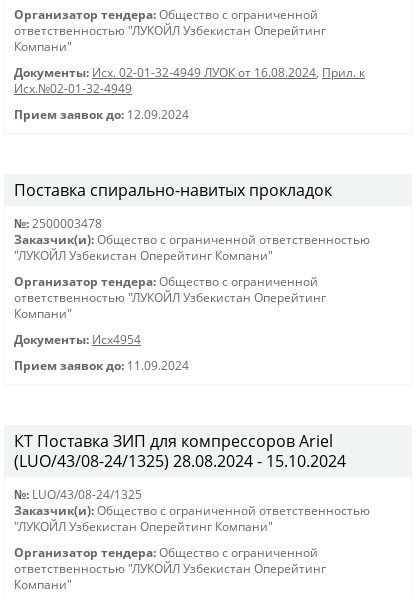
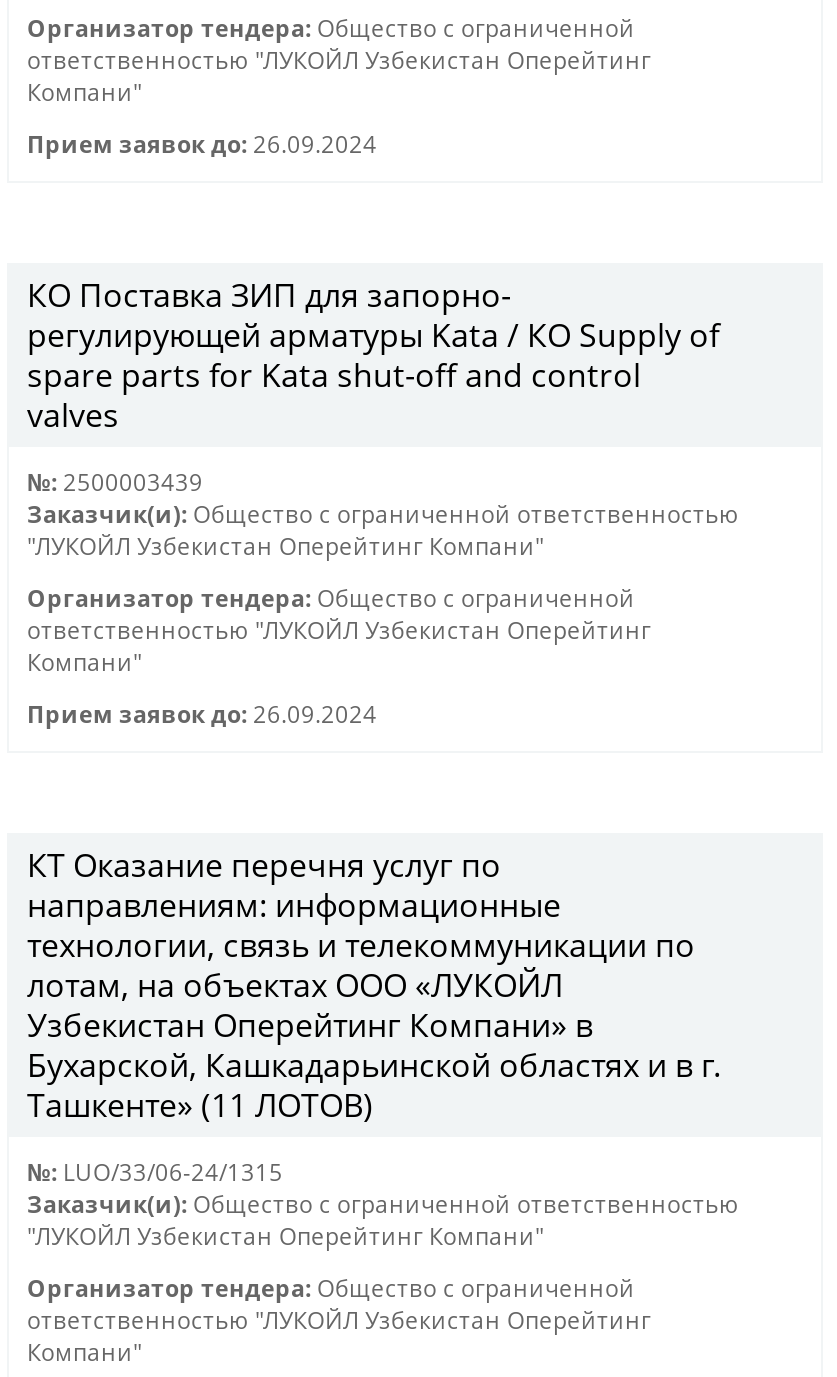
- Документы: Исх. 02-01-32-4949 ЛУОК от 16.08.2024, Прил. к
- Исх.№02-01-32-4949
- Прием заявок до: 12.09.2024
+ Прием заявок до: 26.09.2024

- Поставка спирально-навитых прокладок
- №: 2500003478
+ КО Поставка ЗИП для запорно-
+ регулирующей арматуры Kata / КО Supply of
+ spare parts for Kata shut-off and control
+ valves
+ №: 2500003439

- Документы: Исх4954
- Прием заявок до: 11.09.2024
+ Прием заявок до: 26.09.2024

- КТ Поставка ЗИП для компрессоров Ariel
- (LUO/43/08-24/1325) 28.08.2024 - 15.10.2024
- №: LUO/43/08-24/1325
+ КТ Оказание перечня услуг по
+ направлениям: информационные
+ технологии, связь и телекоммуникации по
+ лотам, на объектах ООО «ЛУКОЙЛ
+ Узбекистан Оперейтинг Компани» в
+ Бухарской, Кашкадарьинской областях и в г.
+ Ташкенте» (11 ЛОТОВ)
+ №: LUO/33/06-24/1315
